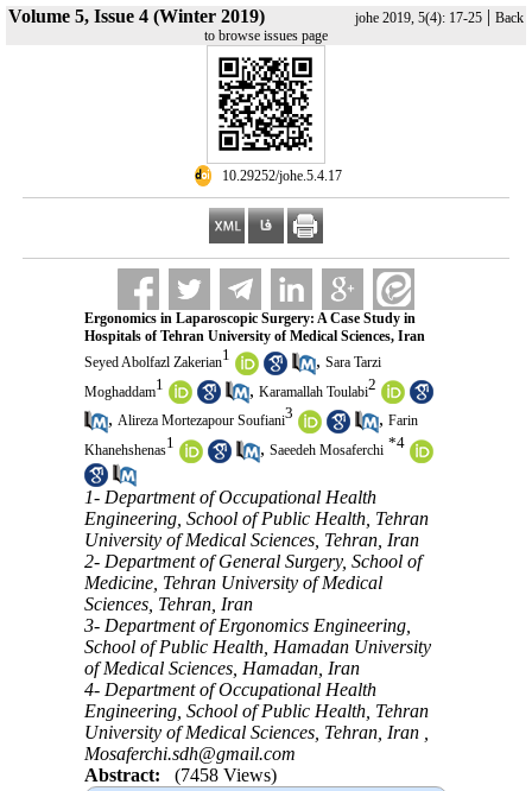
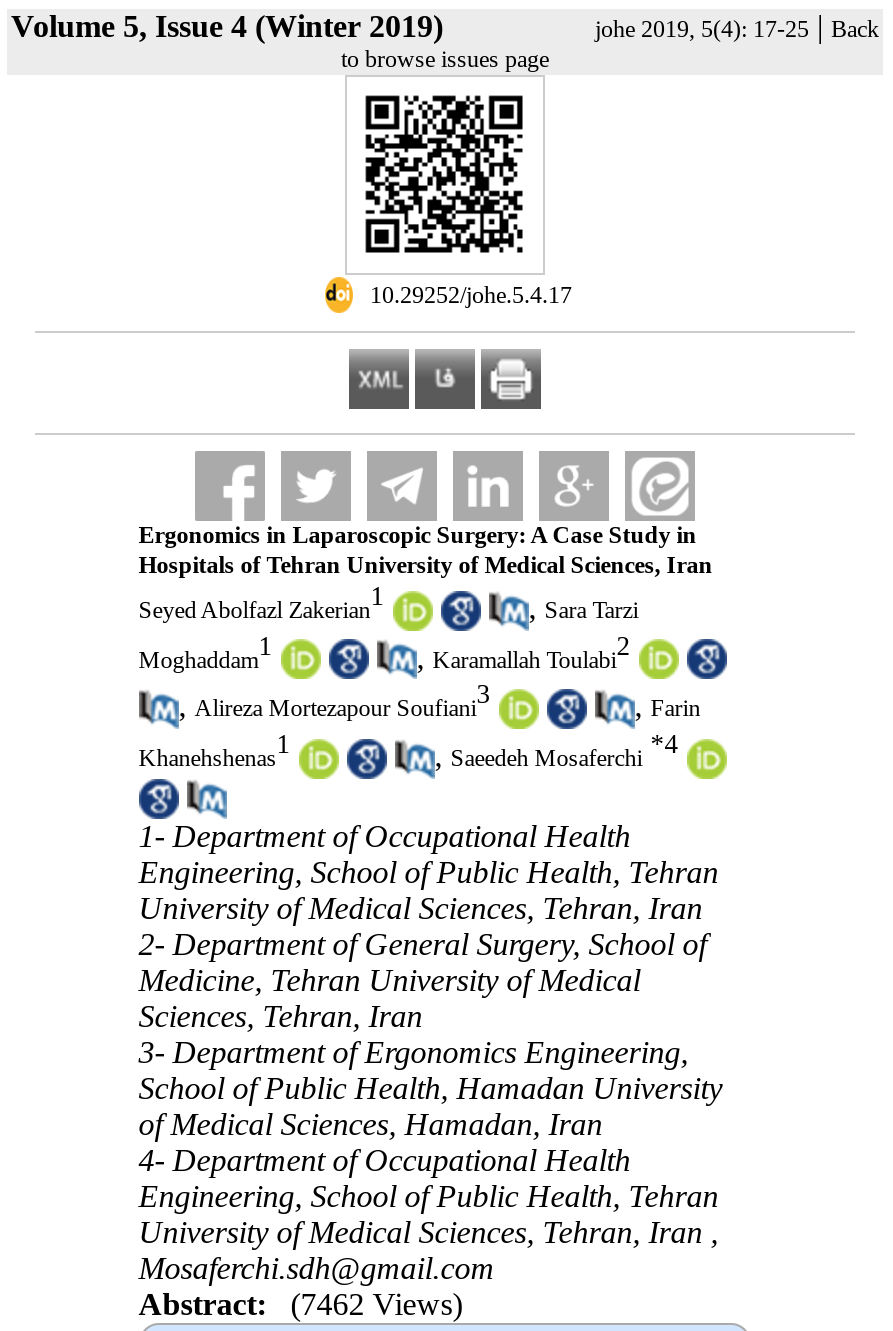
- Abstract: (7458 Views)
+ Abstract: (7462 Views)
